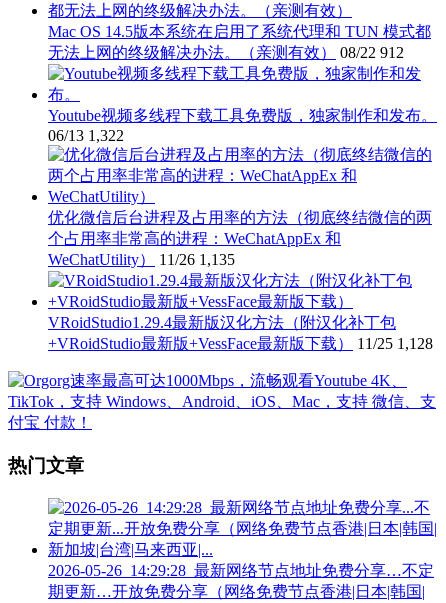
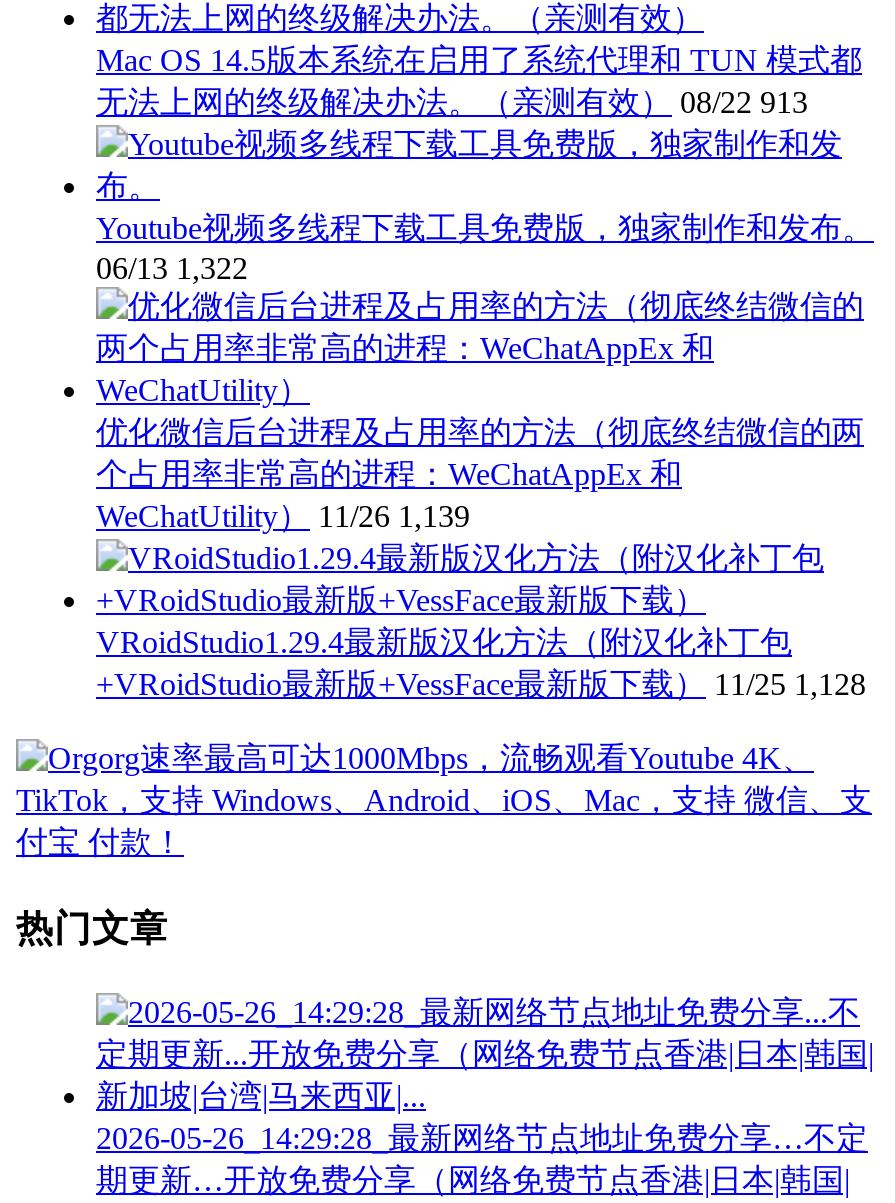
- 无法上网的终级解决办法。（亲测有效） 08/22 912
+ 无法上网的终级解决办法。（亲测有效） 08/22 913

- WeChatUtility） 11/26 1,135
+ WeChatUtility） 11/26 1,139
